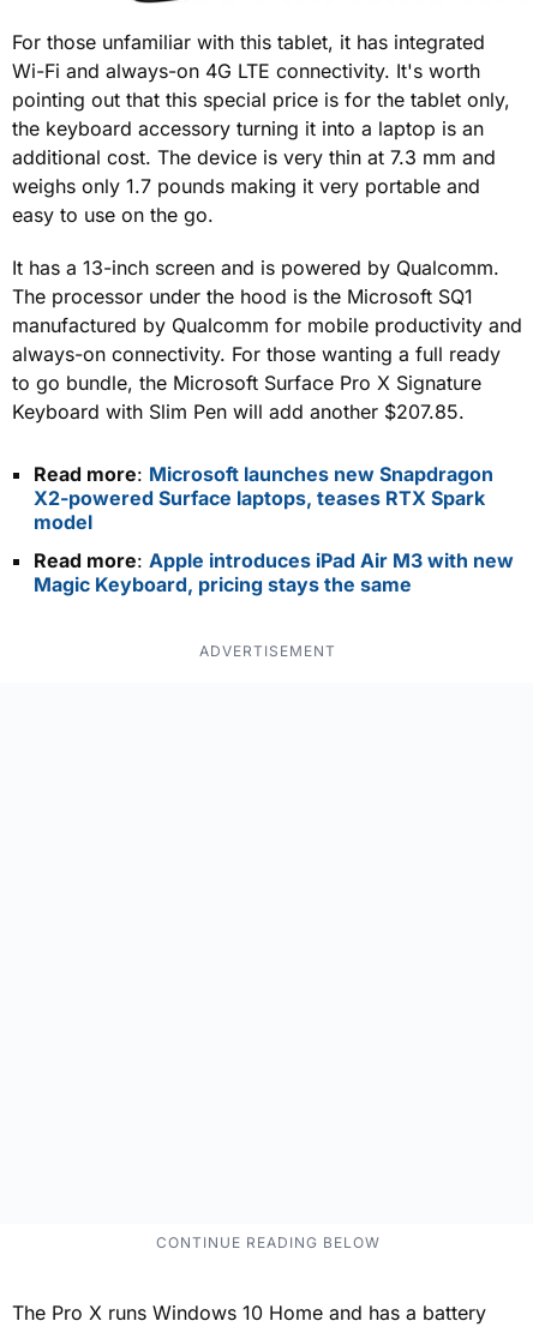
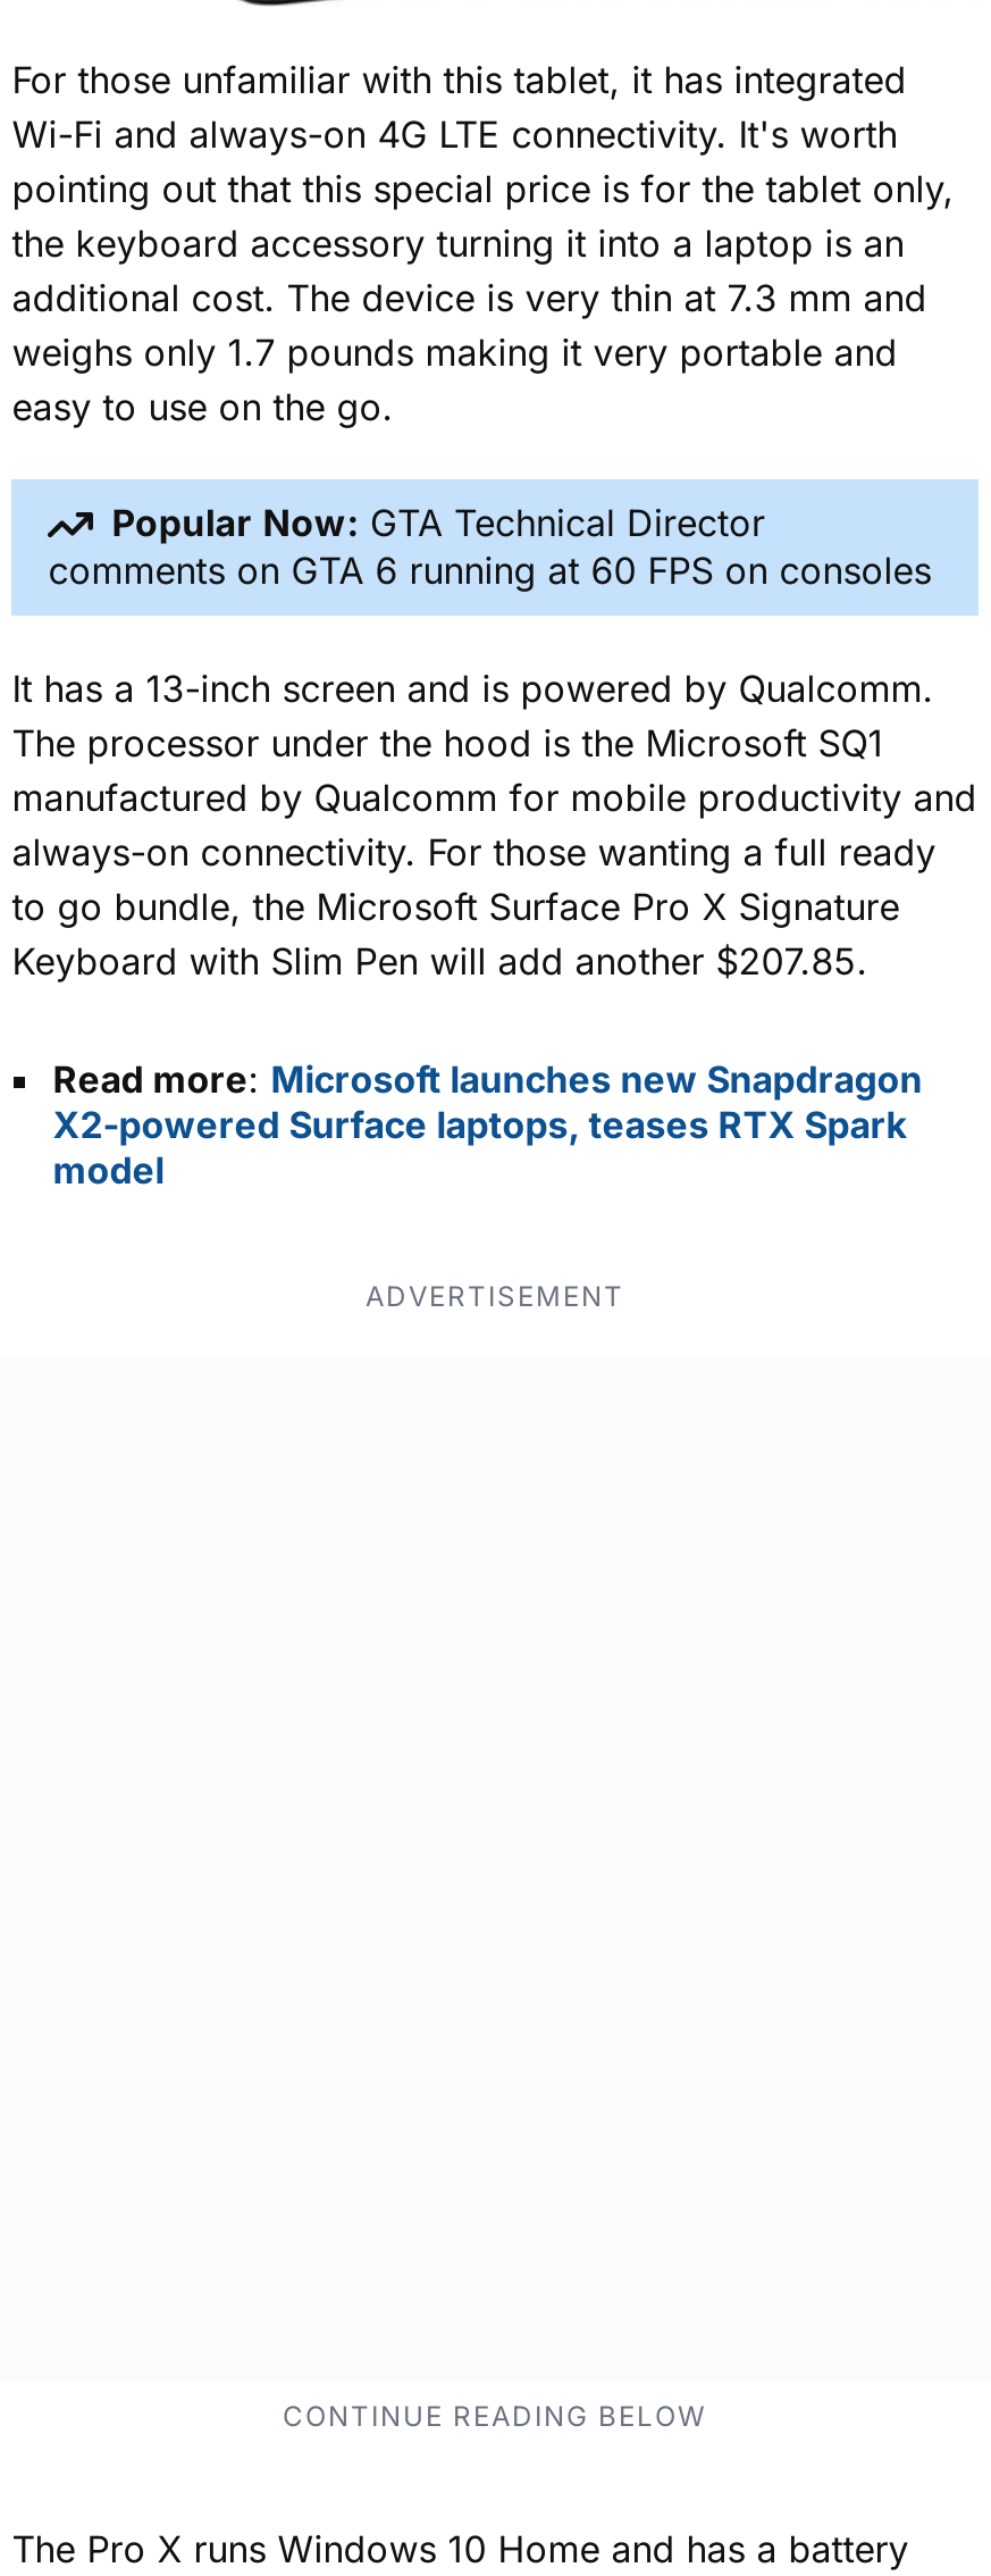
+ Popular Now: GTA Technical Director
+ comments on GTA 6 running at 60 FPS on consoles

moved down: It has a 13-inch screen and is powered by Qualcomm. | The processor under the hood is the Microsoft SQ1 | manufactured by Qualcomm for mobile productivity and | ... | X2-powered Surface laptops, teases RTX Spark | model

- Read more: Apple introduces iPad Air M3 with new
- Magic Keyboard, pricing stays the same
